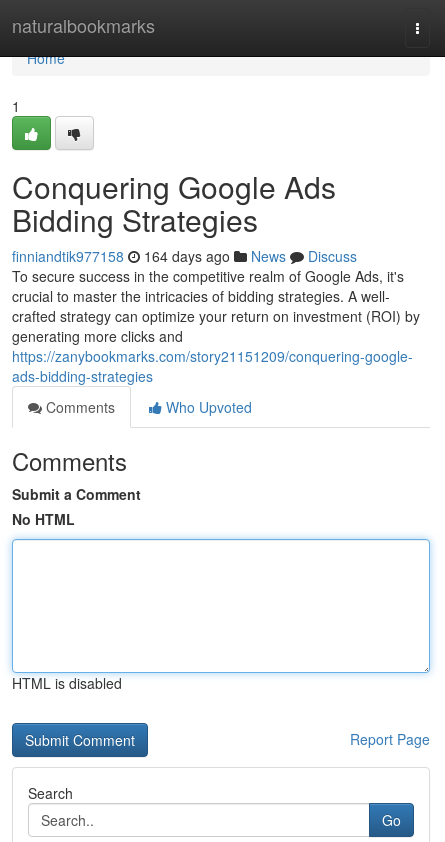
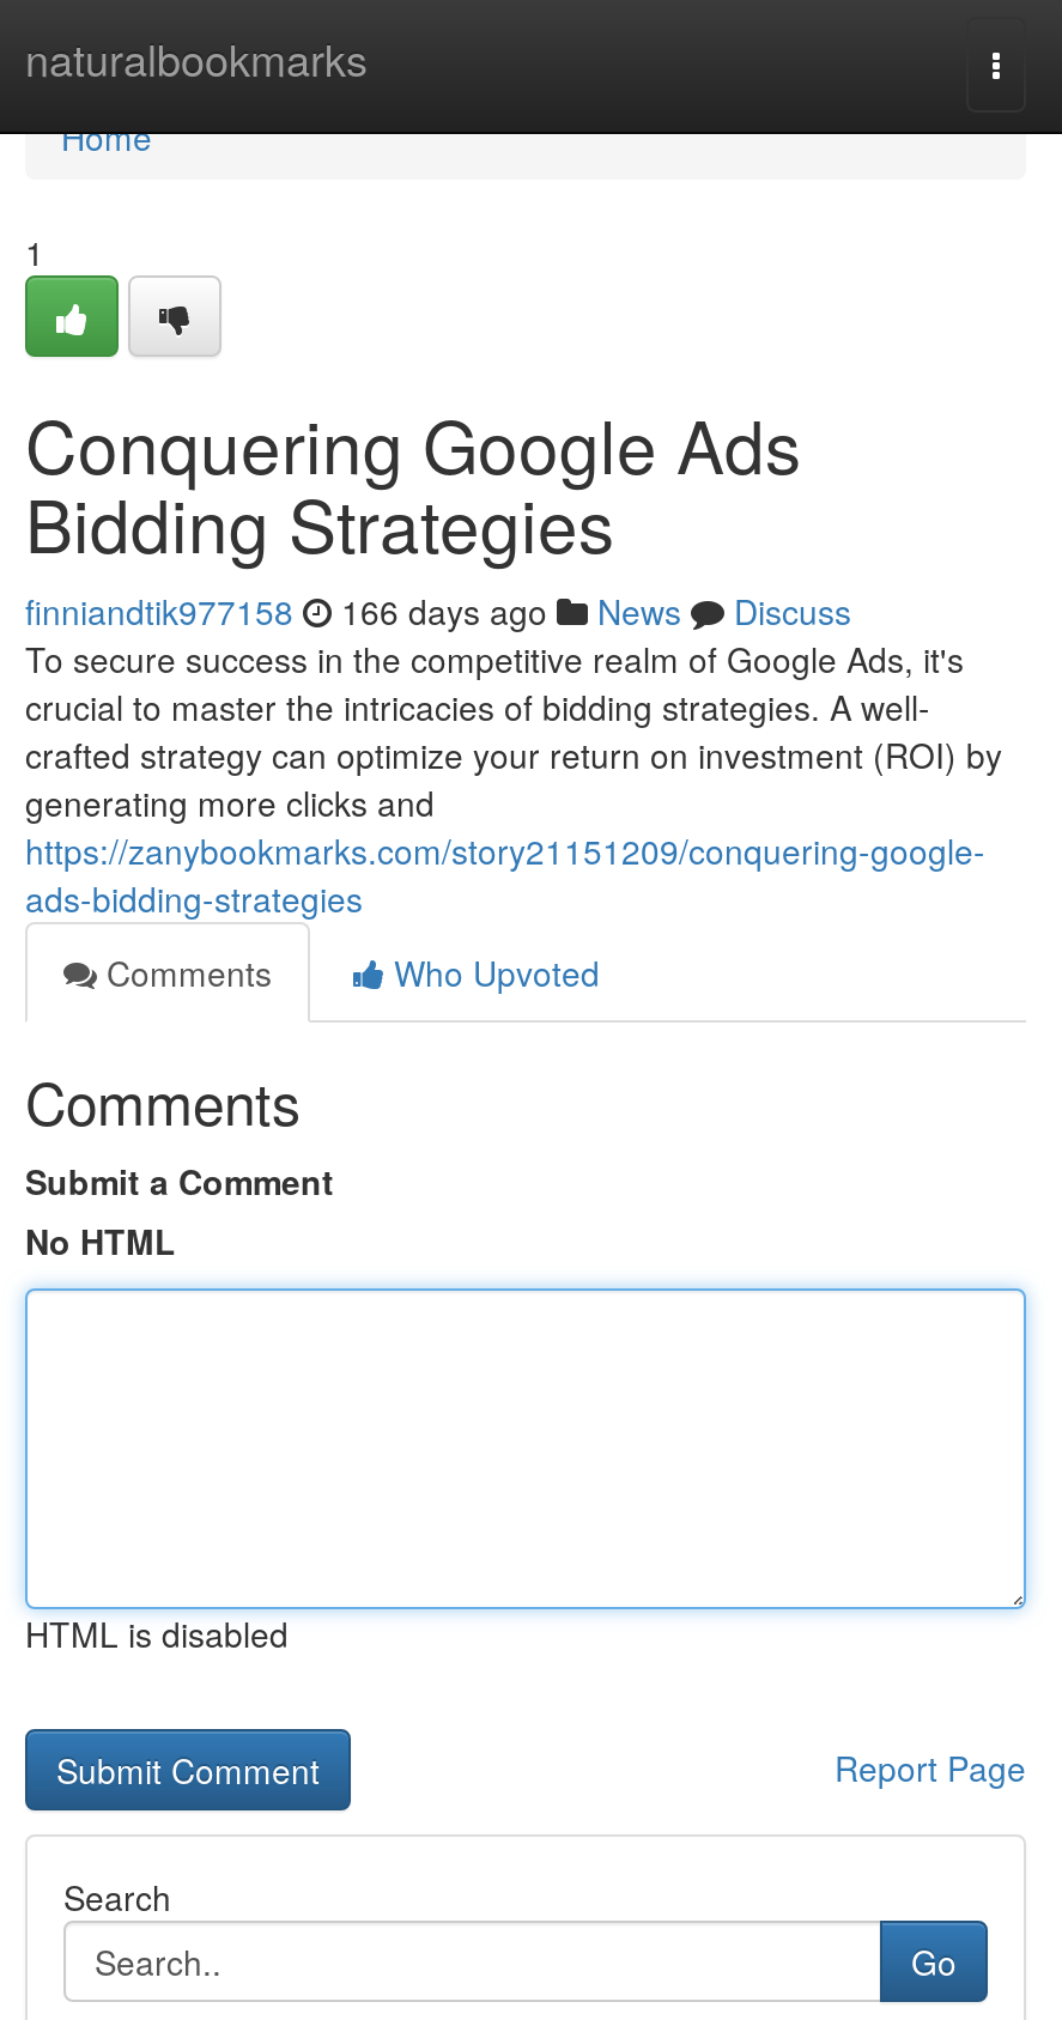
- finniandtik977158 164 days ago News Discuss
+ finniandtik977158 166 days ago News Discuss
